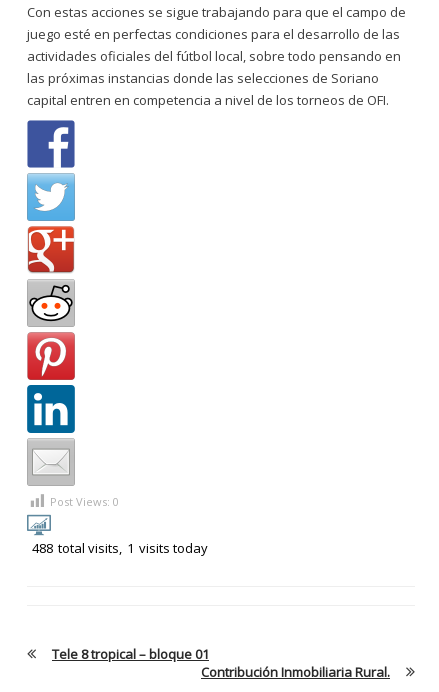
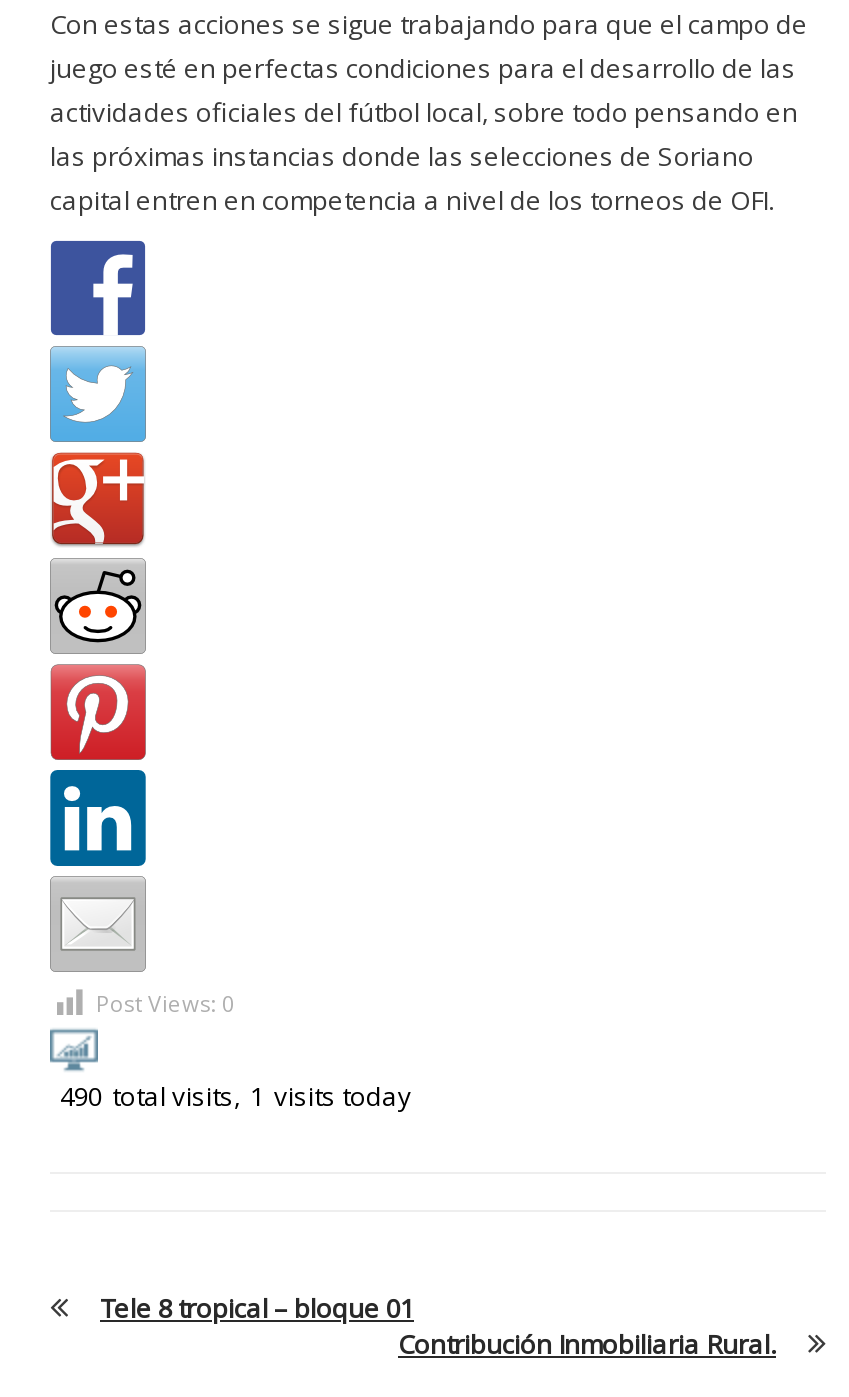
- 488 total visits, 1 visits today
+ 490 total visits, 1 visits today
